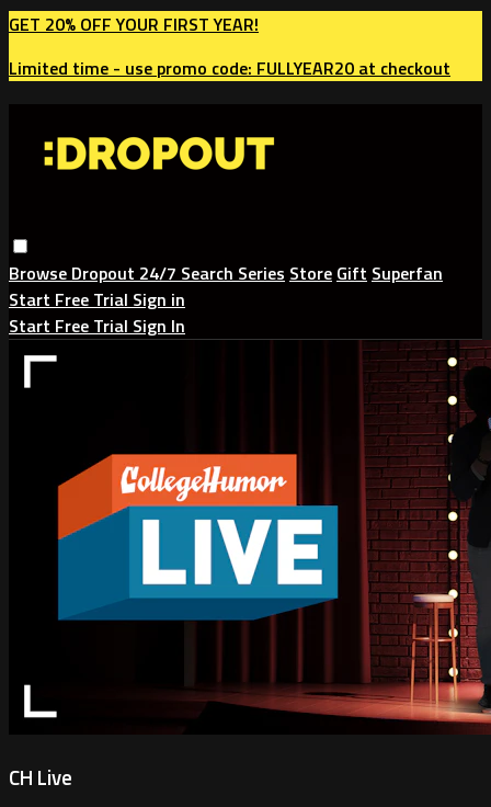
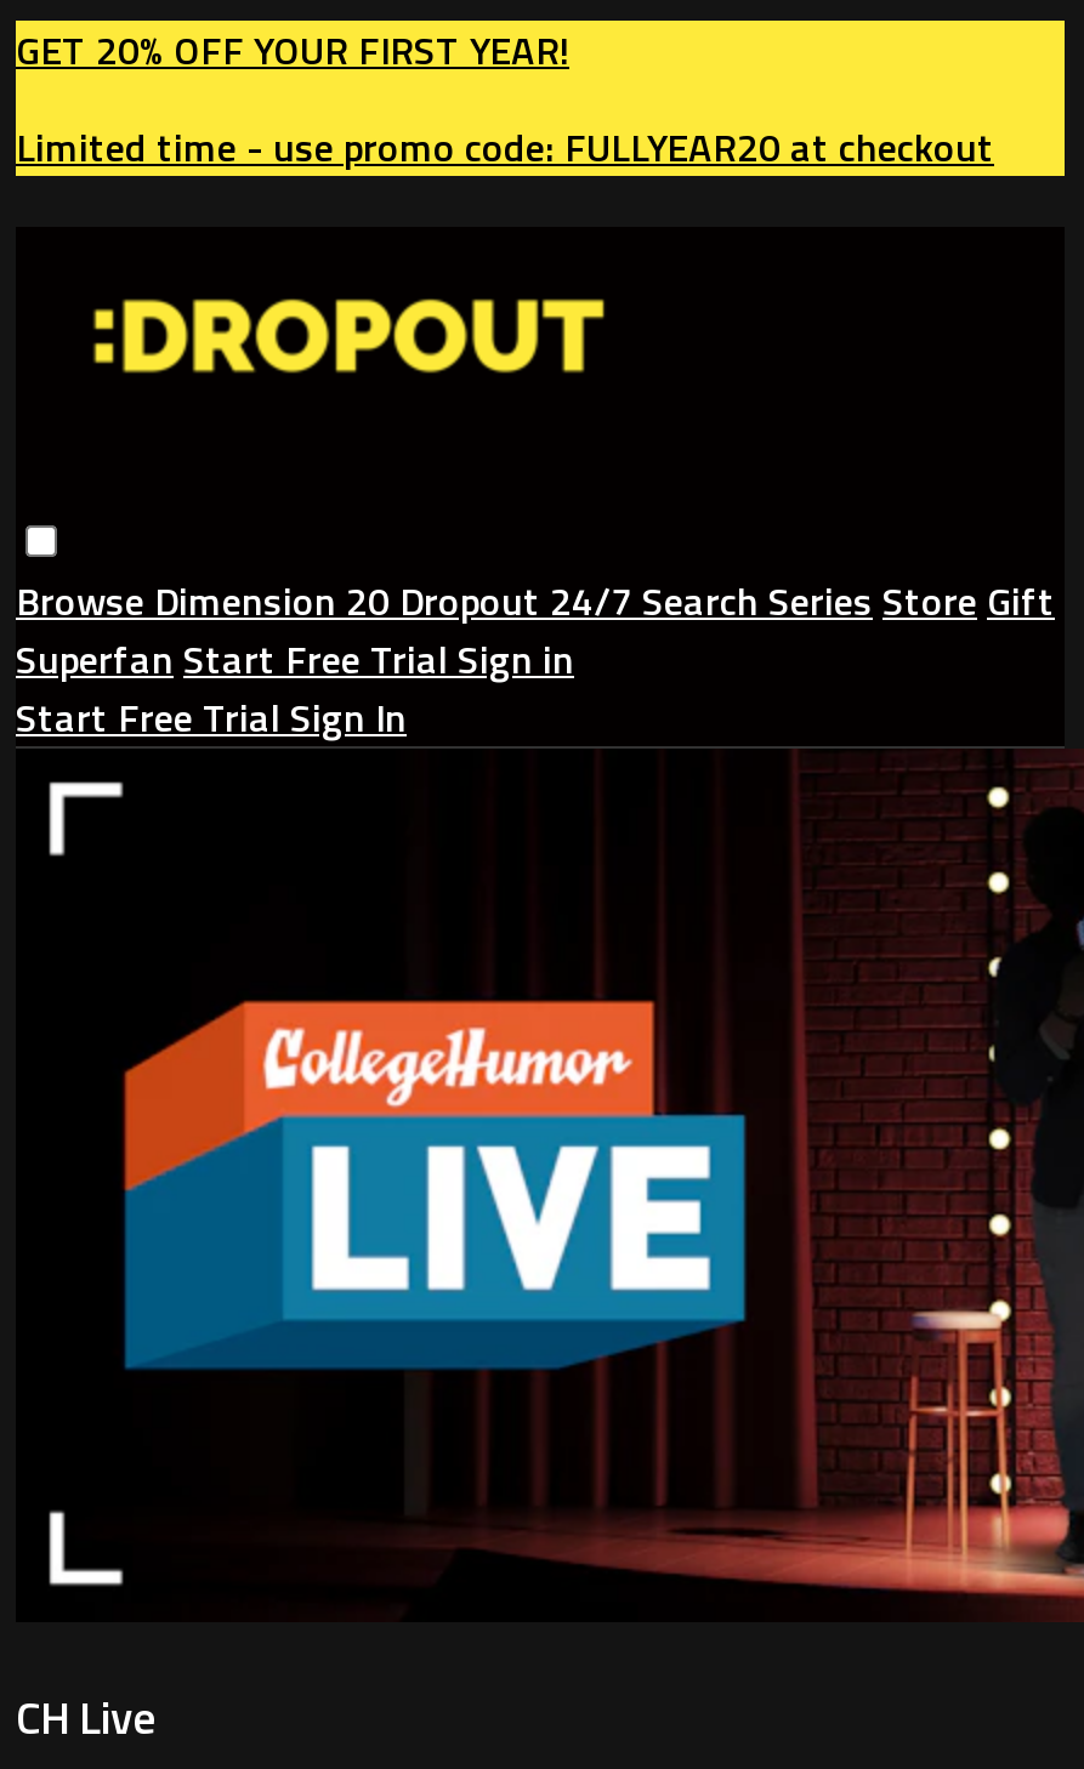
- Browse Dropout 24/7 Search Series Store Gift Superfan
- Start Free Trial Sign in
+ Browse Dimension 20 Dropout 24/7 Search Series Store Gift
+ Superfan Start Free Trial Sign in
